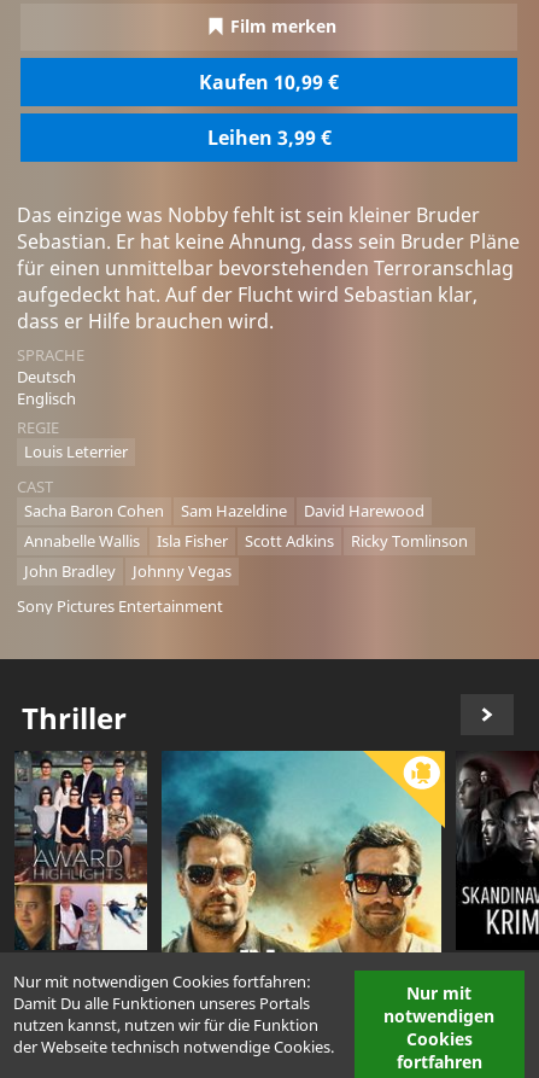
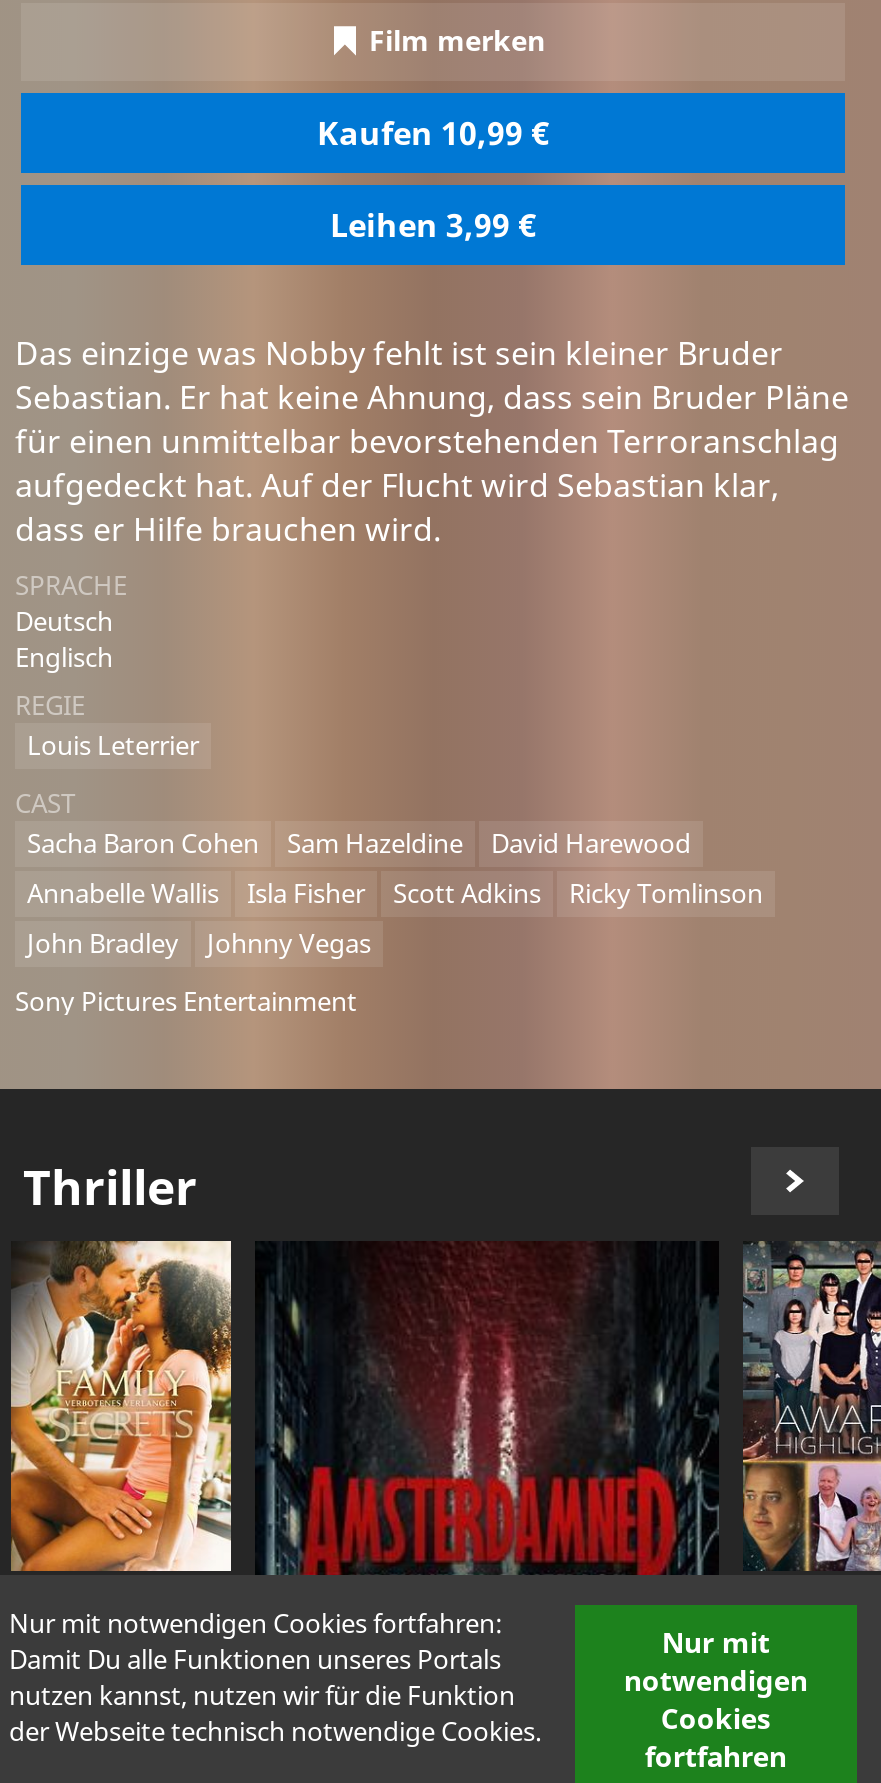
- [image]
+ [image]

- [image]
+ [image]

- [image]
+ [image]
